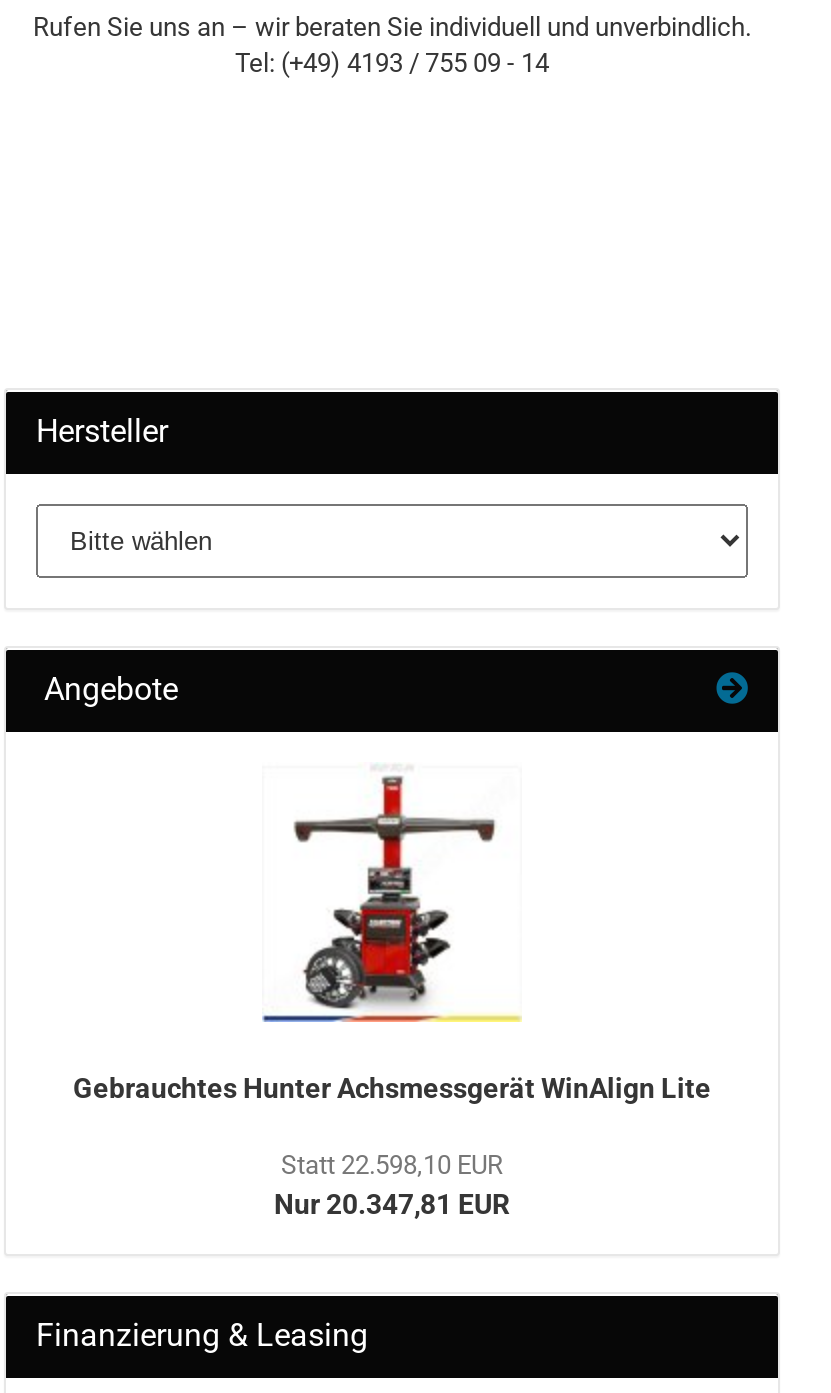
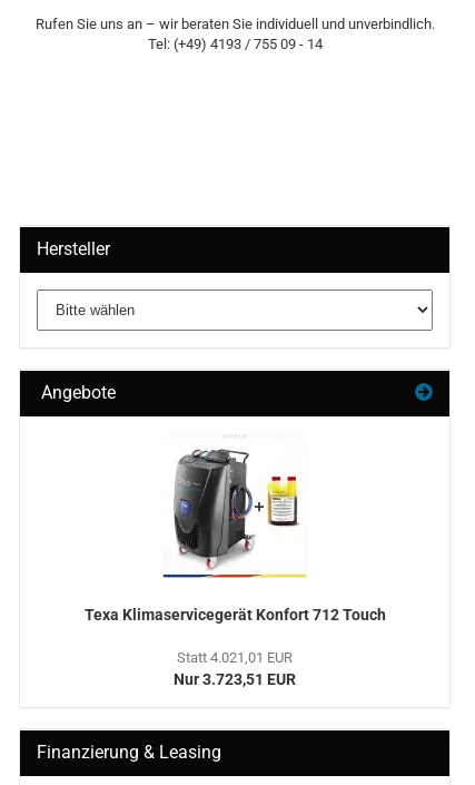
- [image]
- Gebrauchtes Hunter Achsmessgerät WinAlign Lite
+ [image]
+ Texa Klimaservicegerät Konfort 712 Touch

- Statt 22.598,10 EUR
- Nur 20.347,81 EUR
+ Statt 4.021,01 EUR
+ Nur 3.723,51 EUR
